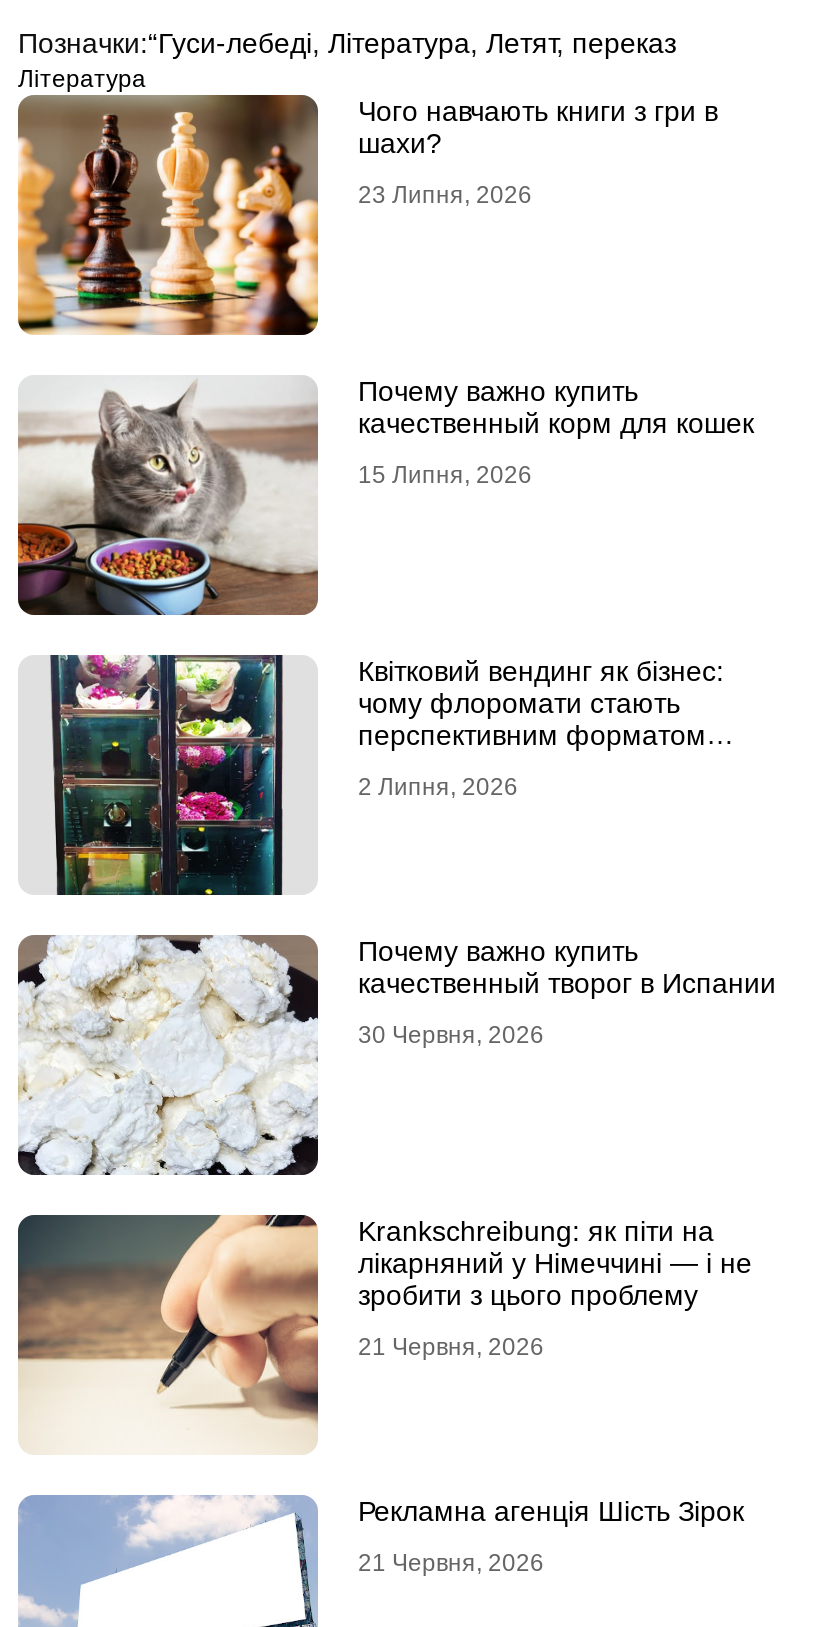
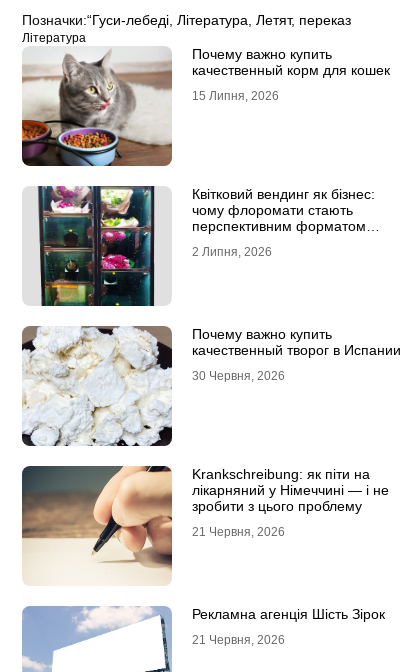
- [image]
- Чого навчають книги з гри в
- шахи?
- 23 Липня, 2026
